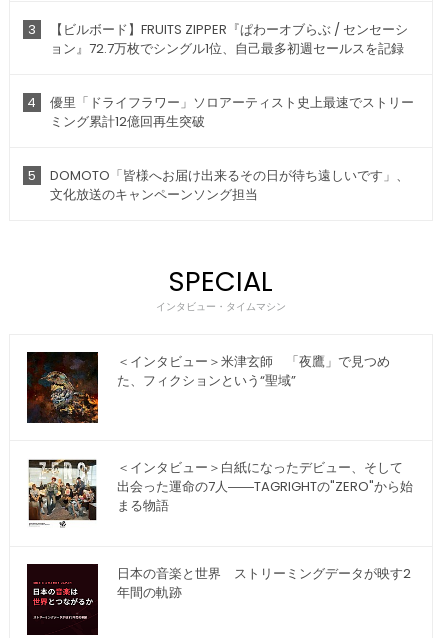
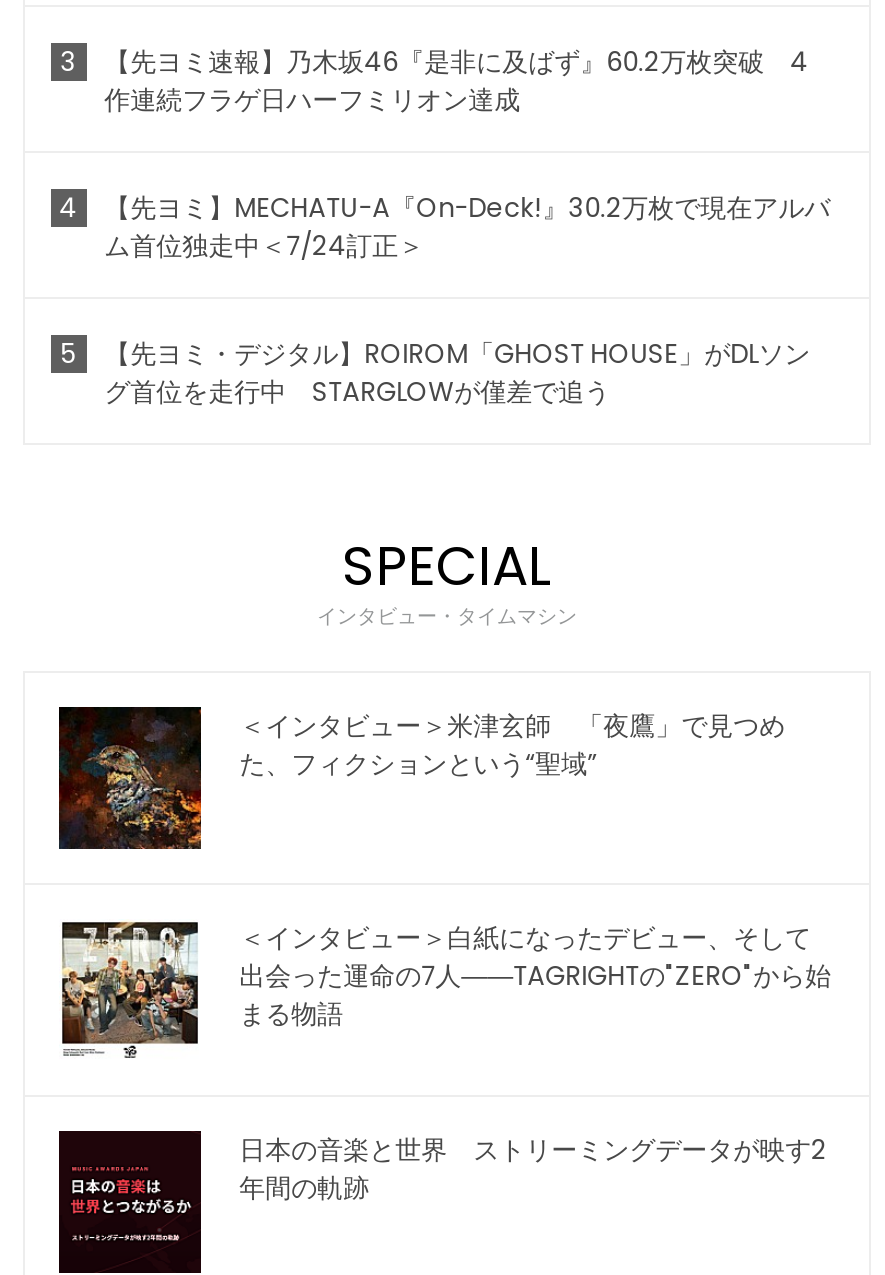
- 【ビルボード】FRUITS ZIPPER『ぱわーオブらぶ / センセーシ
- ョン』72.7万枚でシングル1位、自己最多初週セールスを記録
+ 【先ヨミ速報】乃木坂46『是非に及ばず』60.2万枚突破 4
+ 作連続フラゲ日ハーフミリオン達成

- 優里「ドライフラワー」ソロアーティスト史上最速でストリー
- ミング累計12億回再生突破
+ 【先ヨミ】MECHATU-A『On-Deck!』30.2万枚で現在アルバ
+ ム首位独走中＜7/24訂正＞

- DOMOTO「皆様へお届け出来るその日が待ち遠しいです」、
- 文化放送のキャンペーンソング担当
+ 【先ヨミ・デジタル】ROIROM「GHOST HOUSE」がDLソン
+ グ首位を走行中 STARGLOWが僅差で追う
